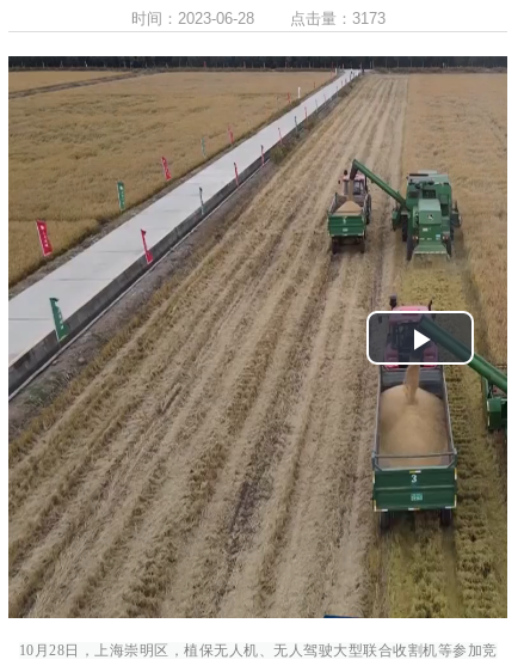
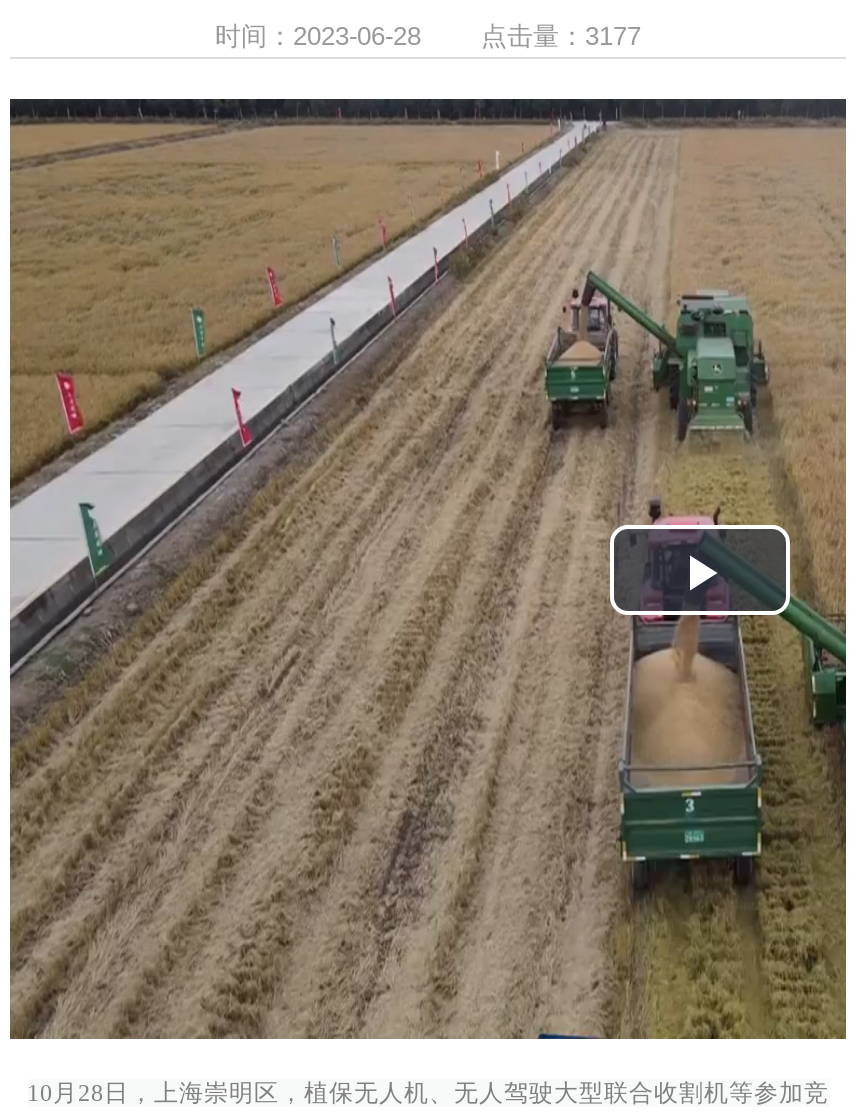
- 时间：2023-06-28 点击量：3173
+ 时间：2023-06-28 点击量：3177
